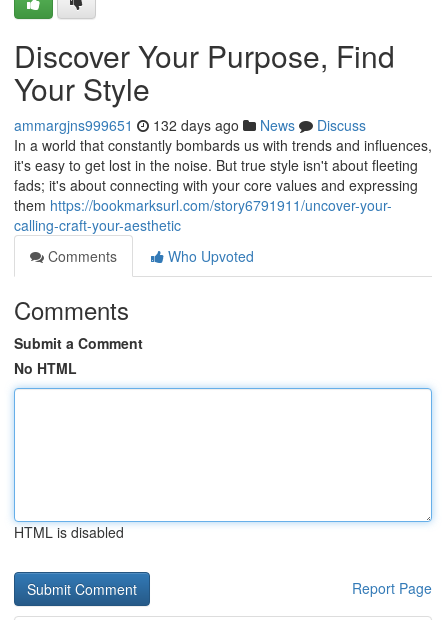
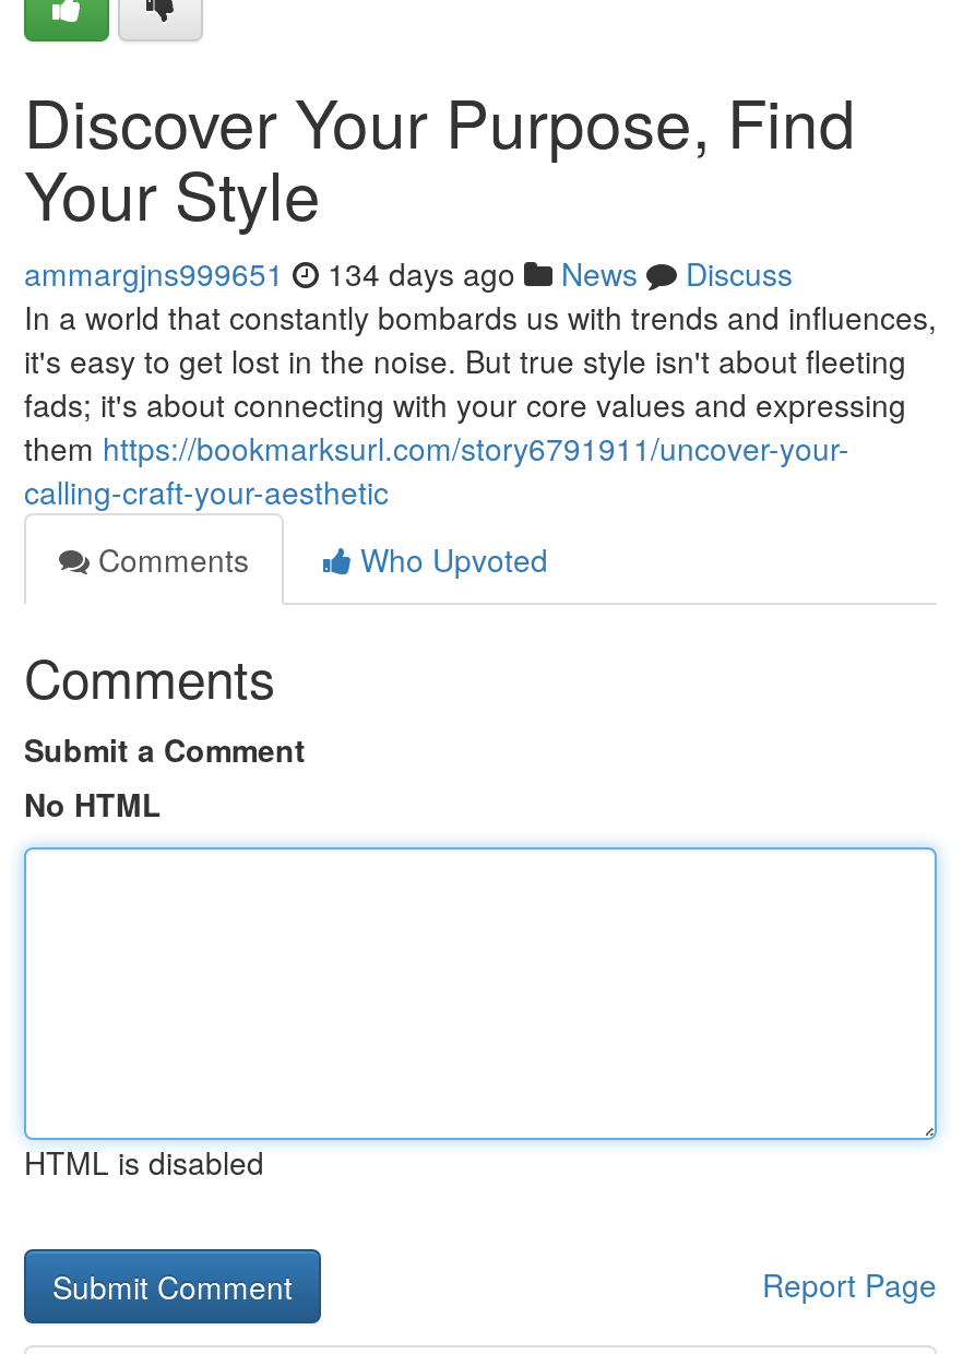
- ammargjns999651 132 days ago News Discuss
+ ammargjns999651 134 days ago News Discuss
